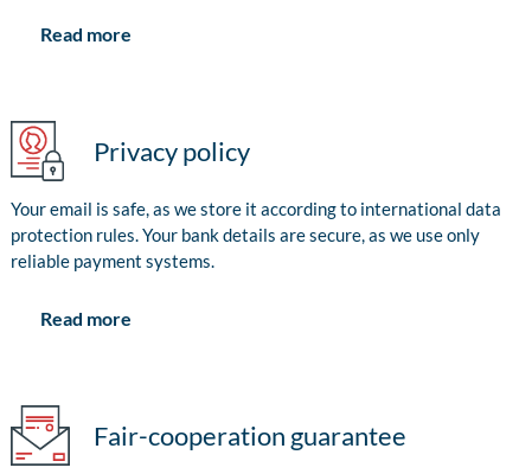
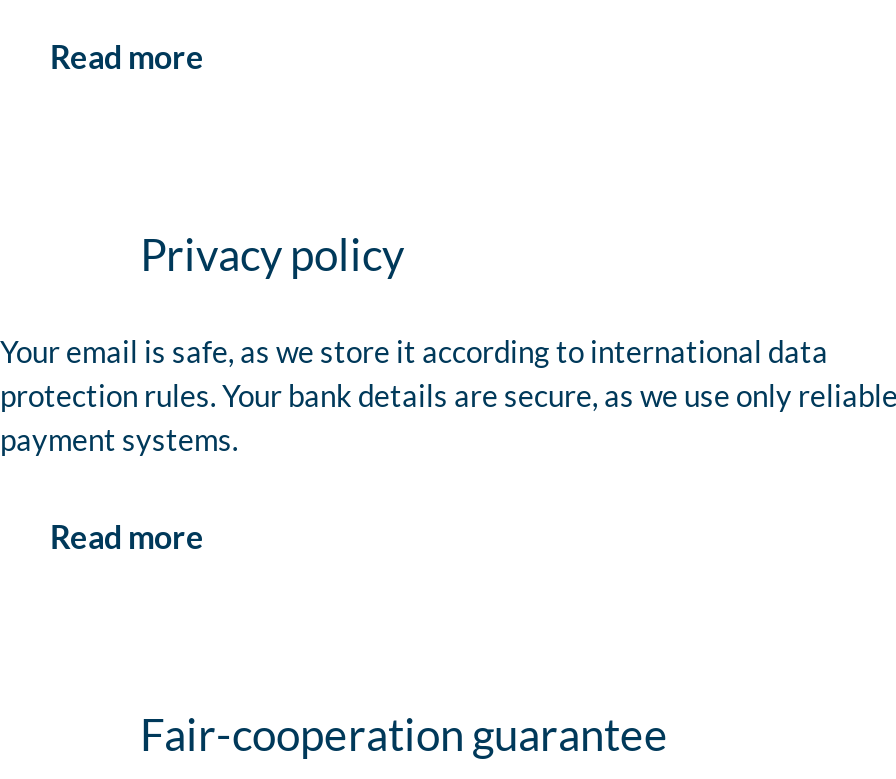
- [image]

- [image]
